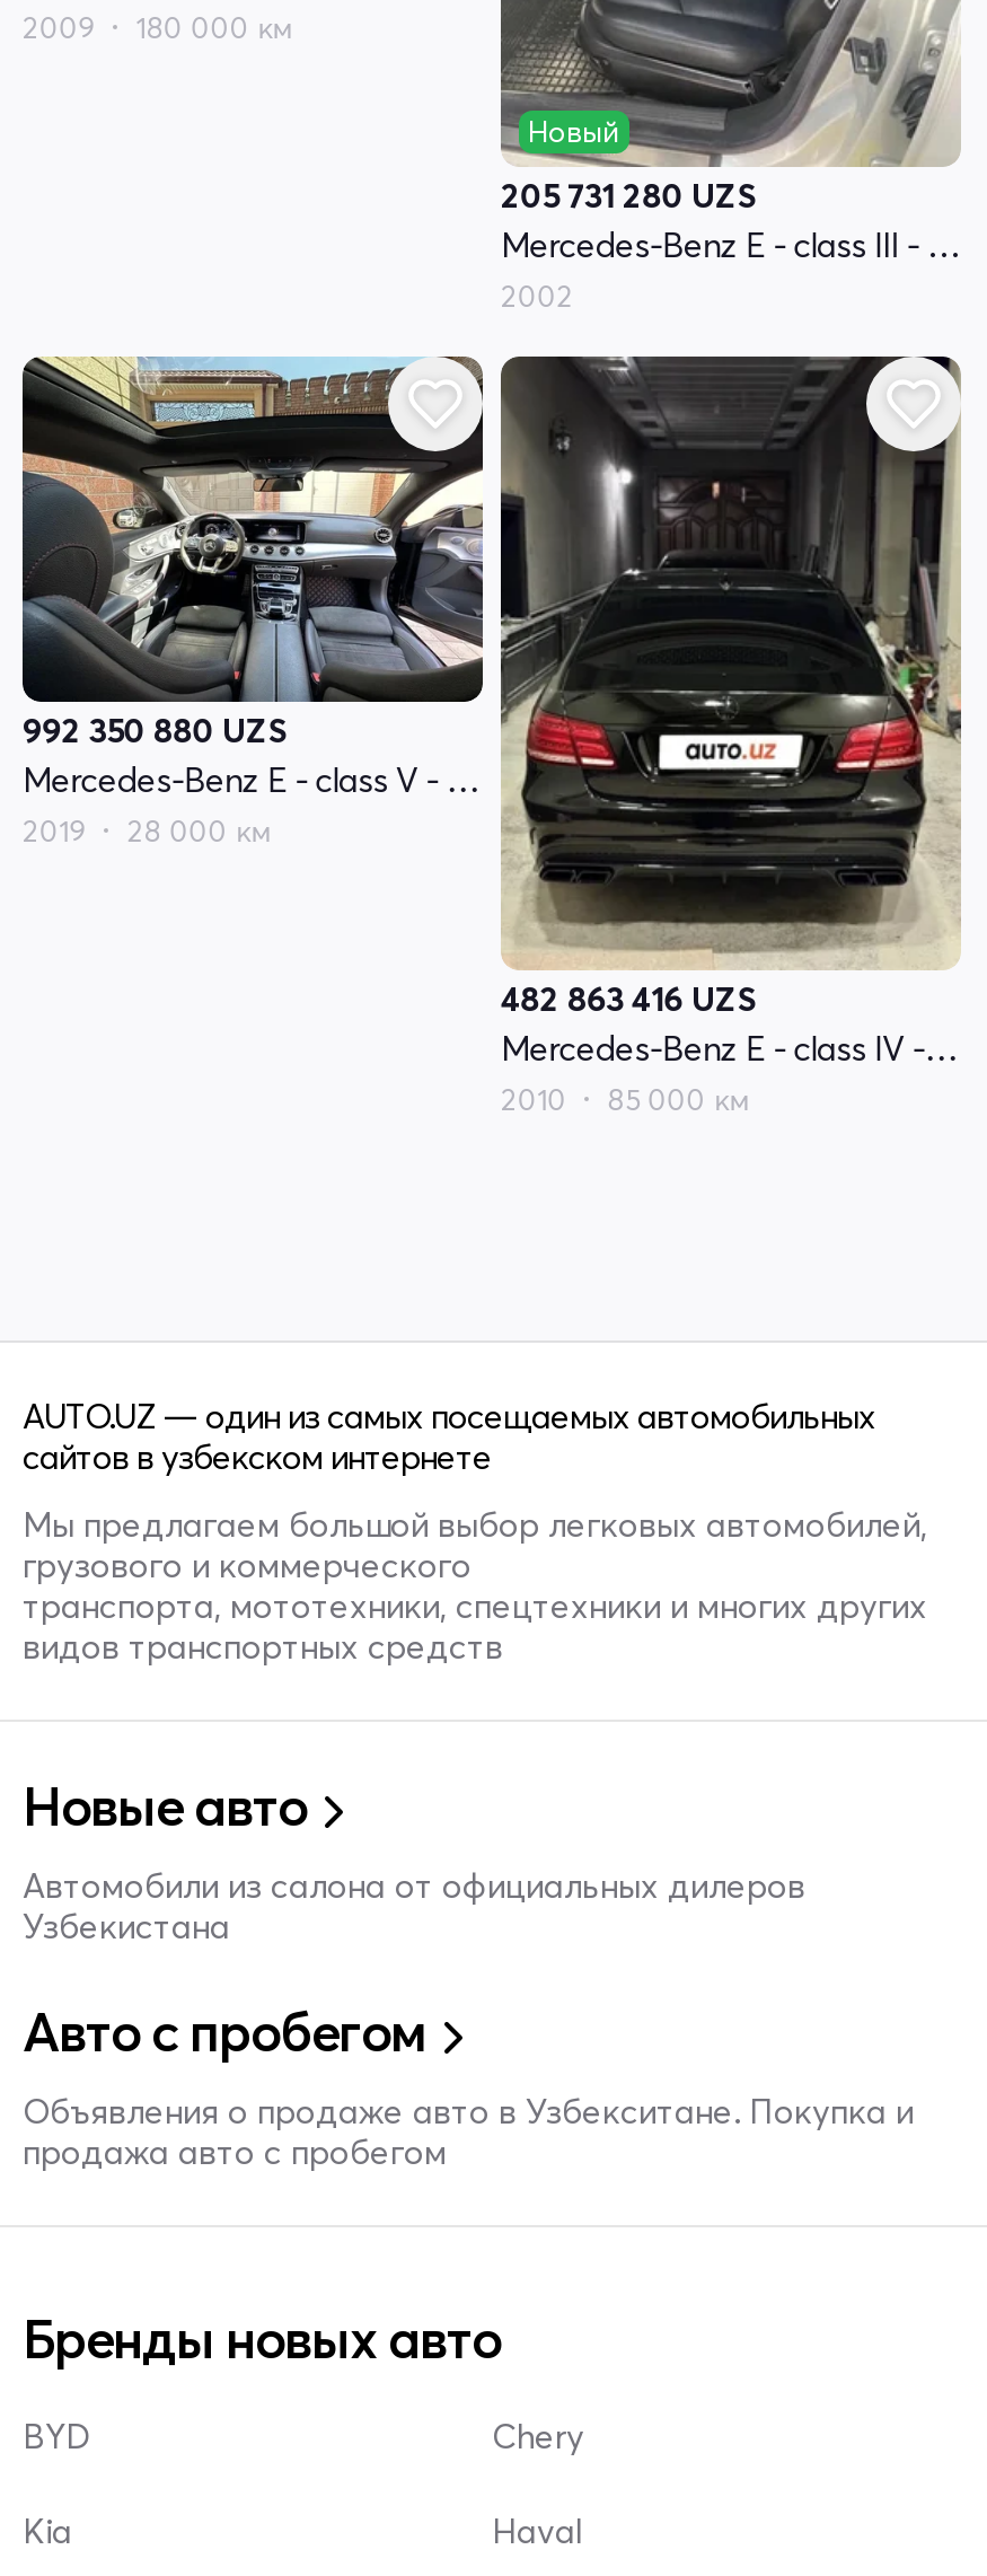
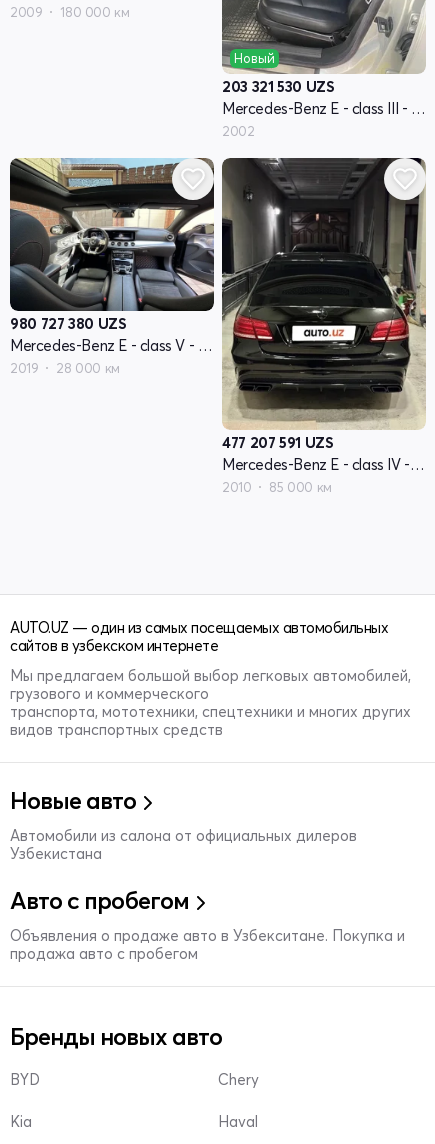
- 205 731 280 UZS
+ 203 321 530 UZS

- 992 350 880 UZS
+ 980 727 380 UZS

- 482 863 416 UZS
+ 477 207 591 UZS
